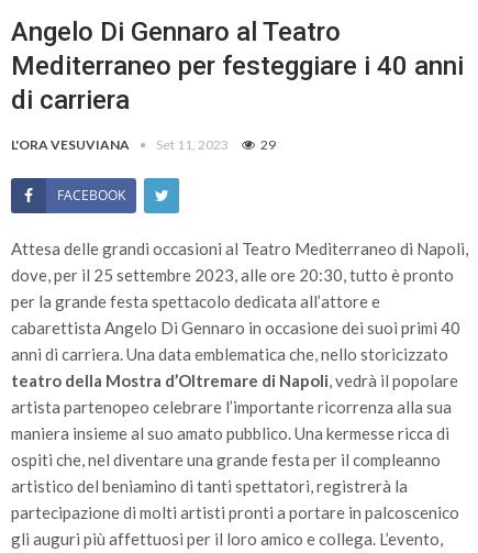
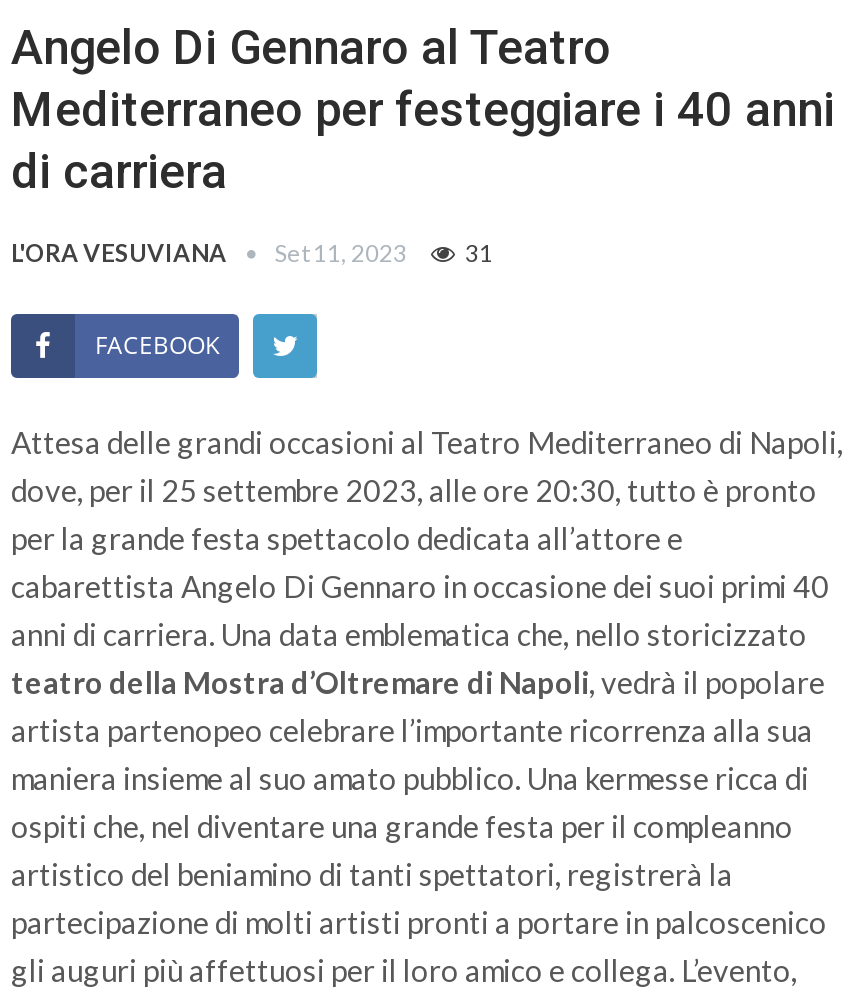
- L'ORA VESUVIANA Set 11, 2023 29
+ L'ORA VESUVIANA Set 11, 2023 31
